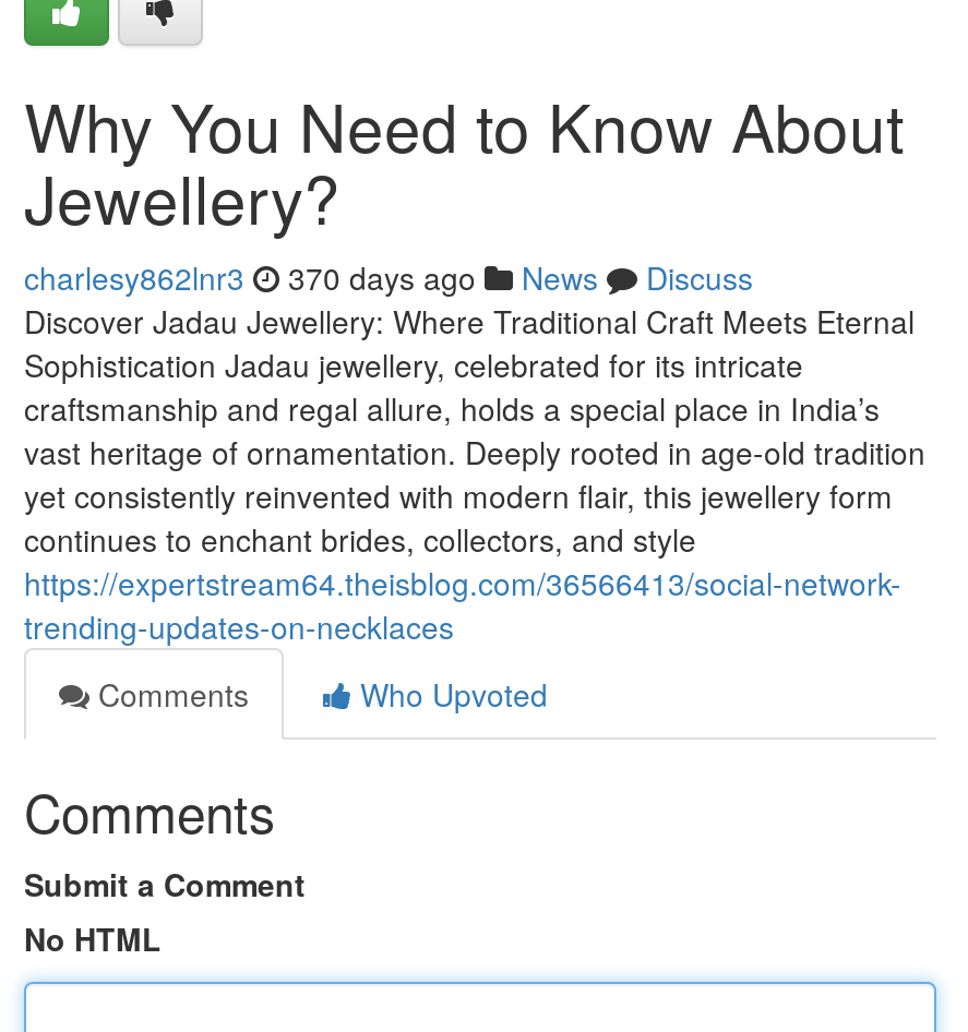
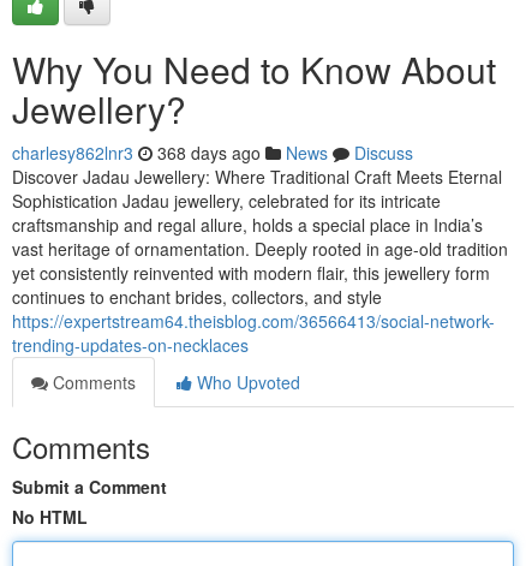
- charlesy862lnr3 370 days ago News Discuss
+ charlesy862lnr3 368 days ago News Discuss
